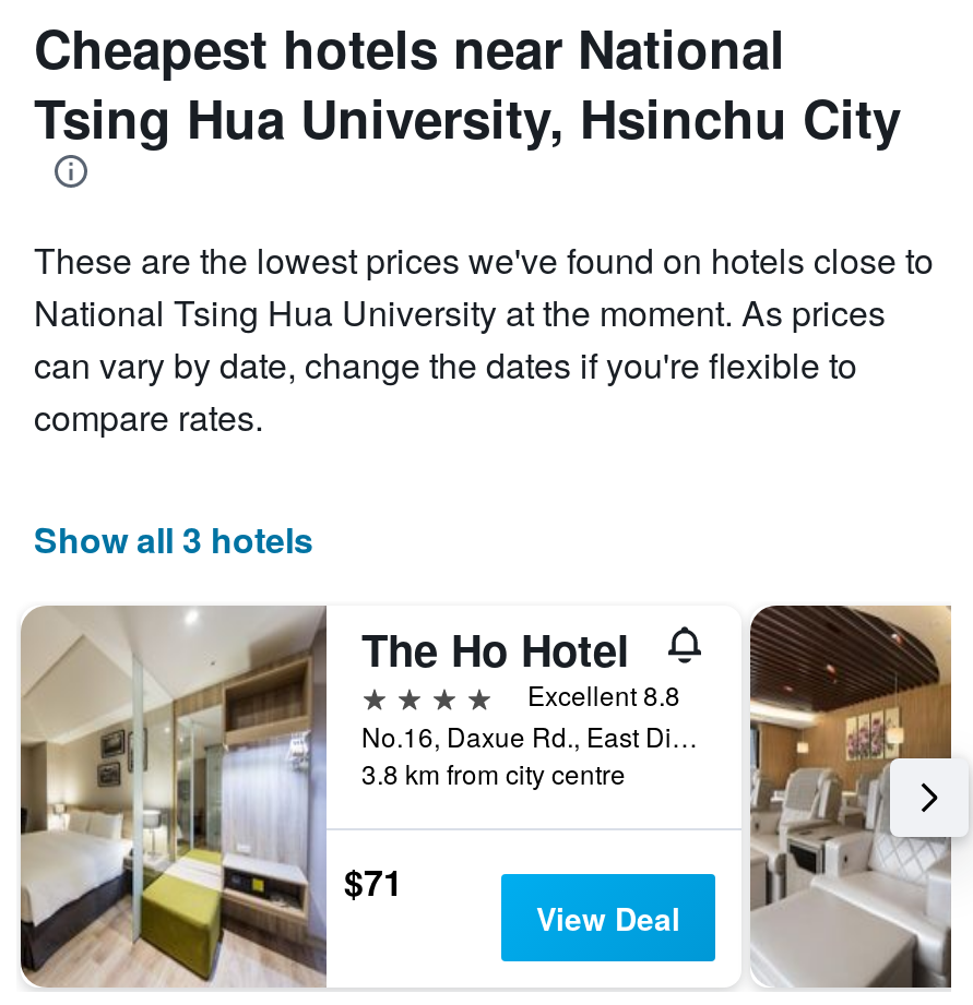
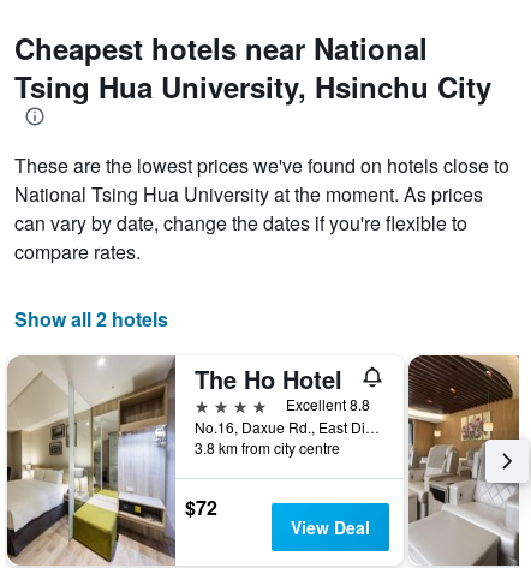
- Show all 3 hotels
+ Show all 2 hotels

- $71
+ $72
